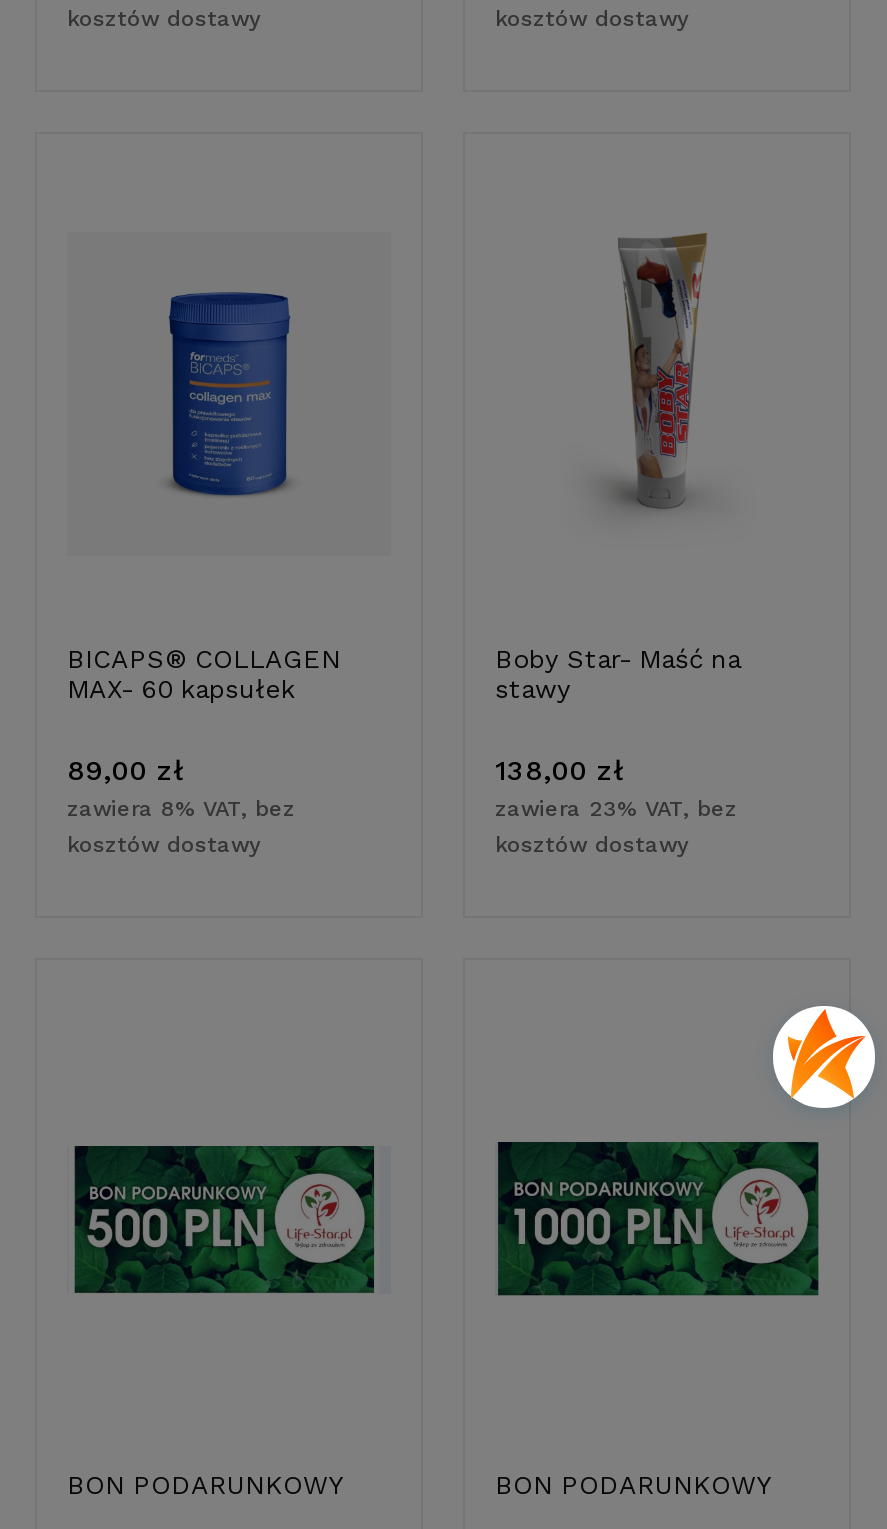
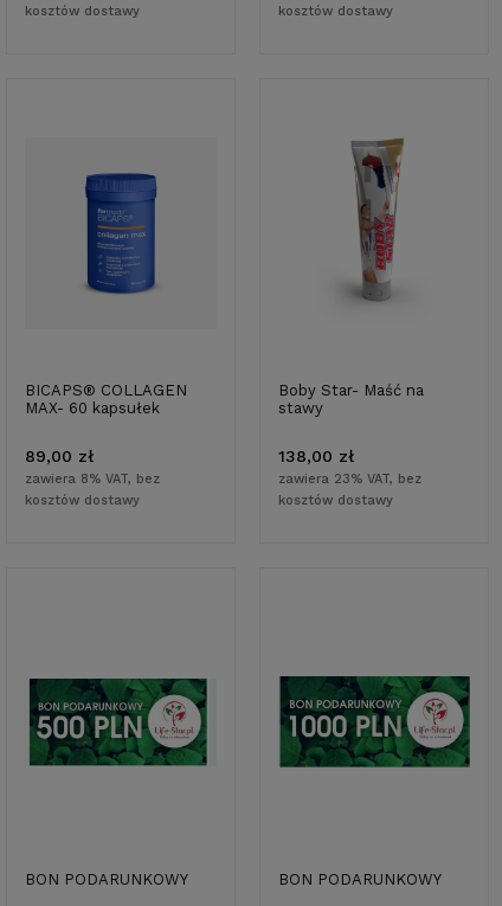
- [image]
